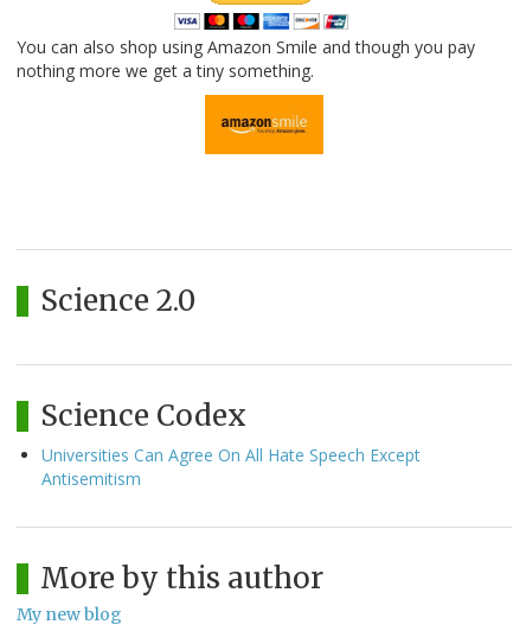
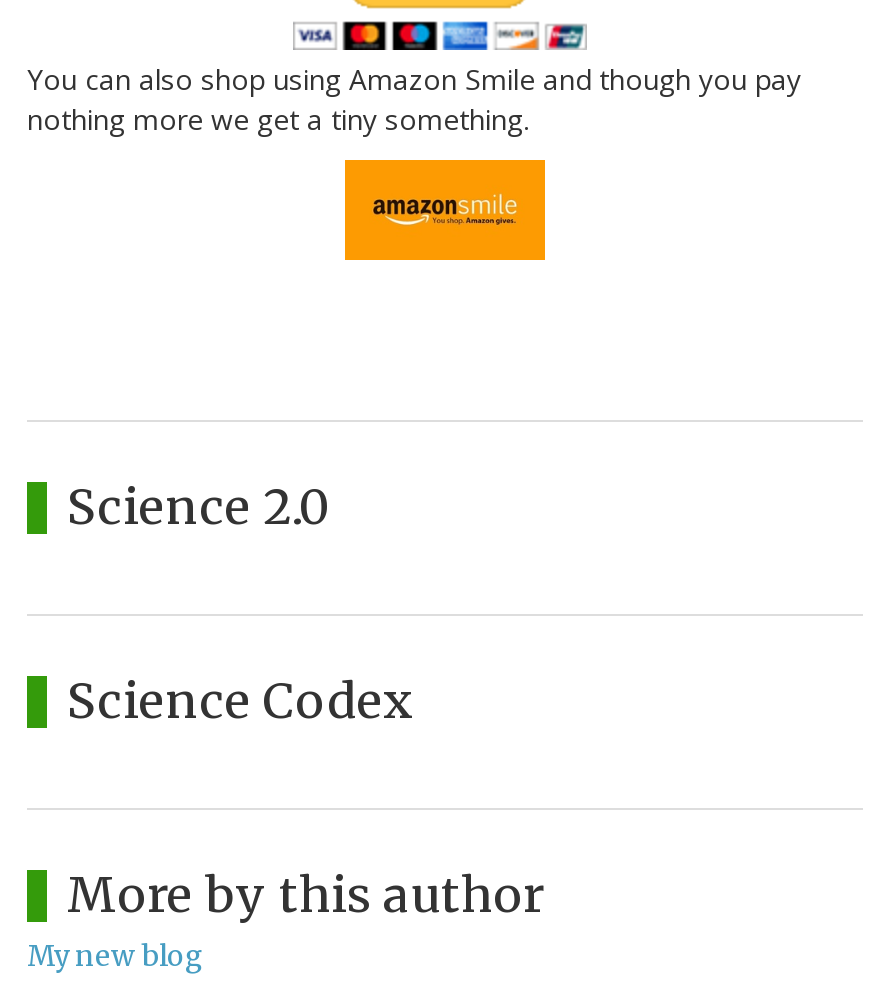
- Universities Can Agree On All Hate Speech Except
- Antisemitism
